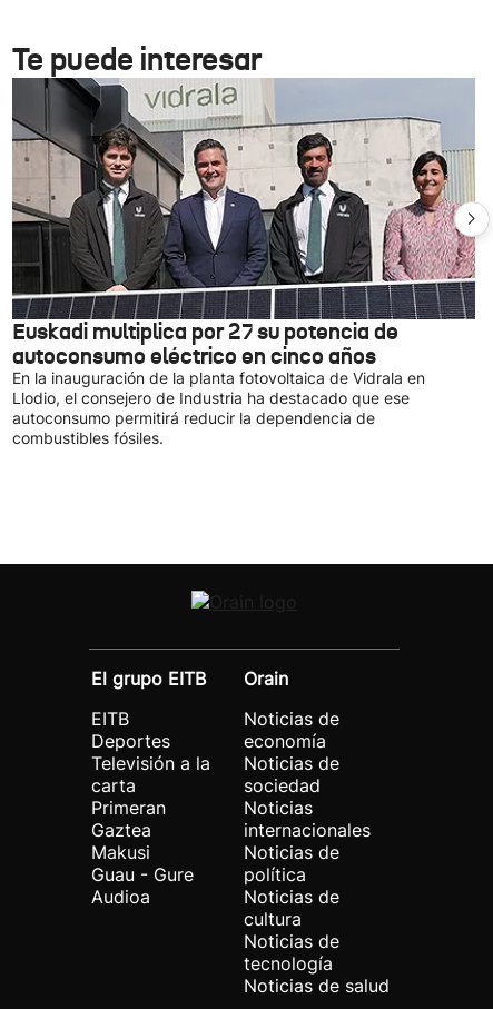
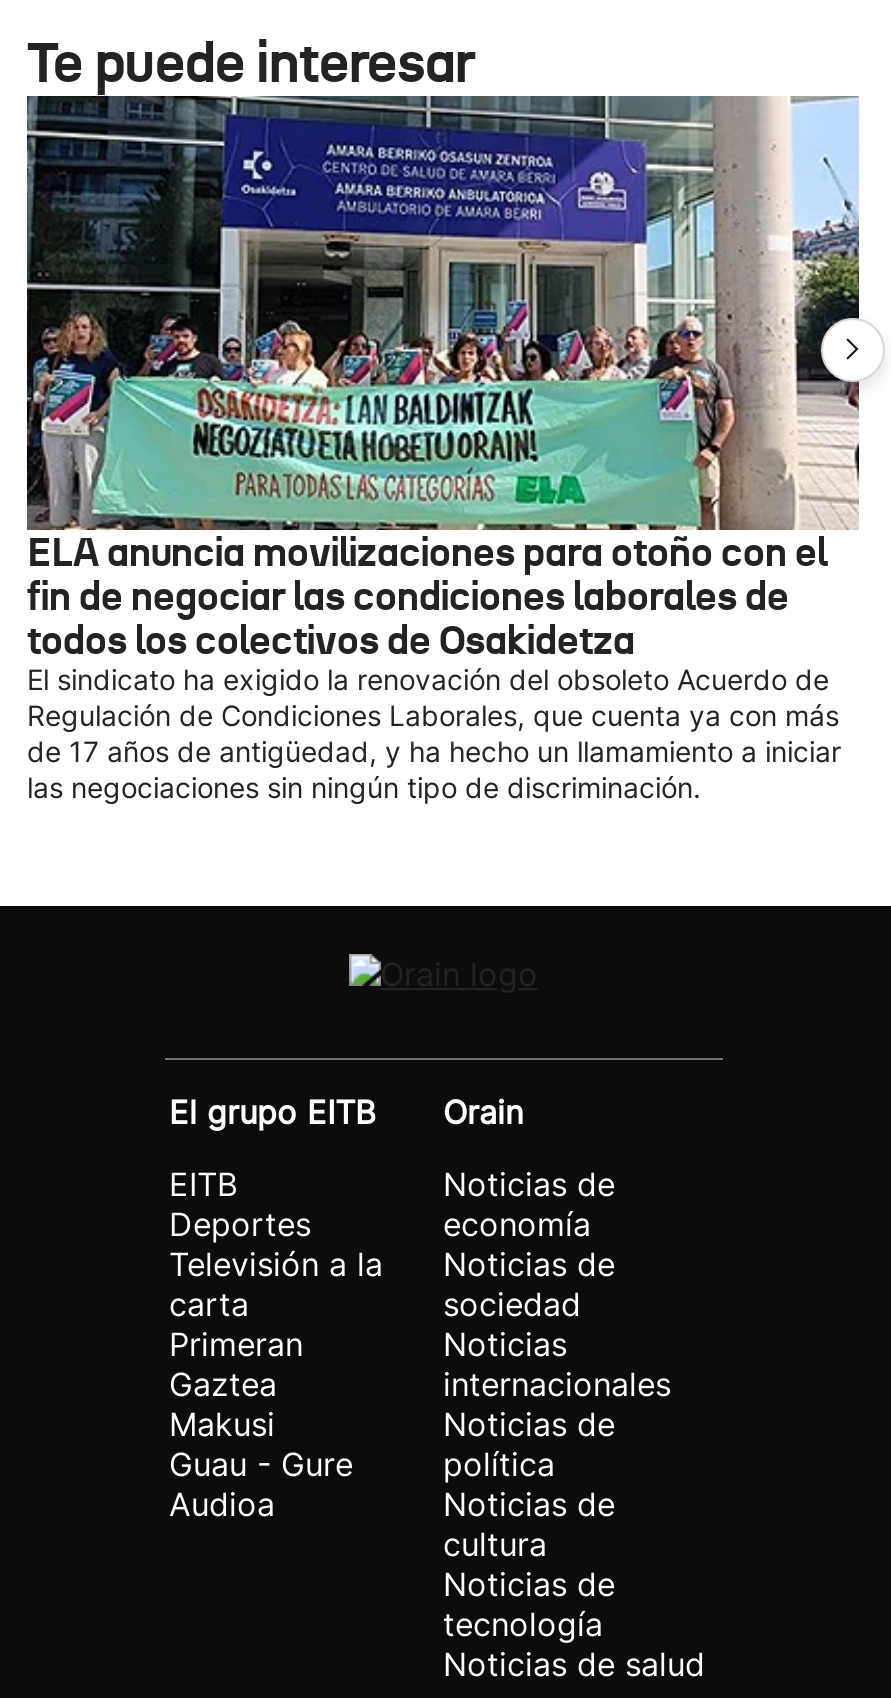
- [image]
- Euskadi multiplica por 27 su potencia de
- autoconsumo eléctrico en cinco años
- En la inauguración de la planta fotovoltaica de Vidrala en
- Llodio, el consejero de Industria ha destacado que ese
- autoconsumo permitirá reducir la dependencia de
- combustibles fósiles.
+ [image]
+ ELA anuncia movilizaciones para otoño con el
+ fin de negociar las condiciones laborales de
+ todos los colectivos de Osakidetza
+ El sindicato ha exigido la renovación del obsoleto Acuerdo de
+ Regulación de Condiciones Laborales, que cuenta ya con más
+ de 17 años de antigüedad, y ha hecho un llamamiento a iniciar
+ las negociaciones sin ningún tipo de discriminación.
